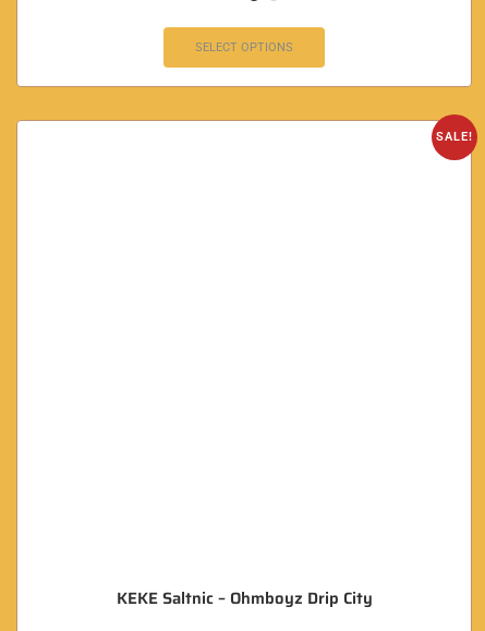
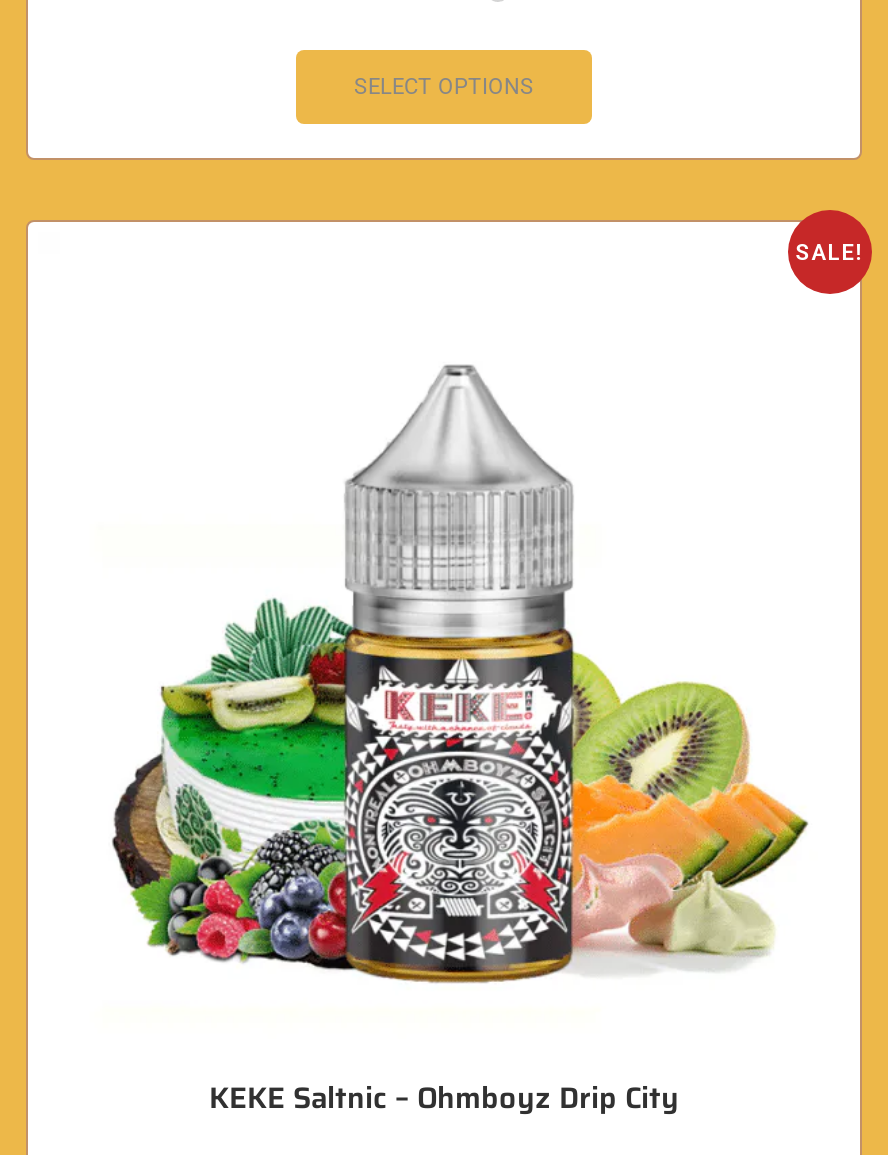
+ [image]
